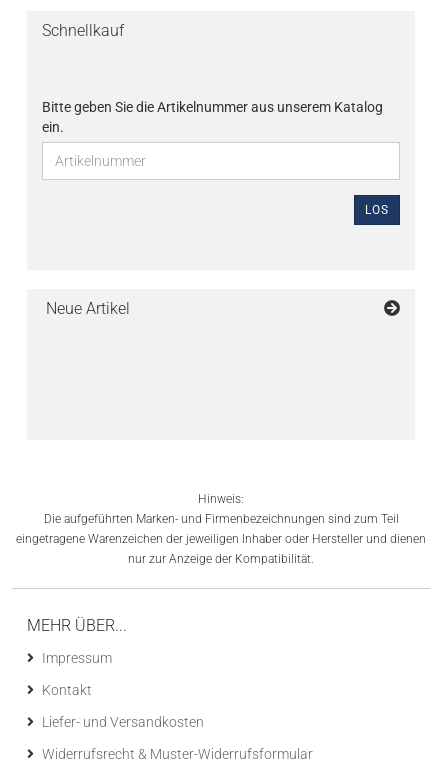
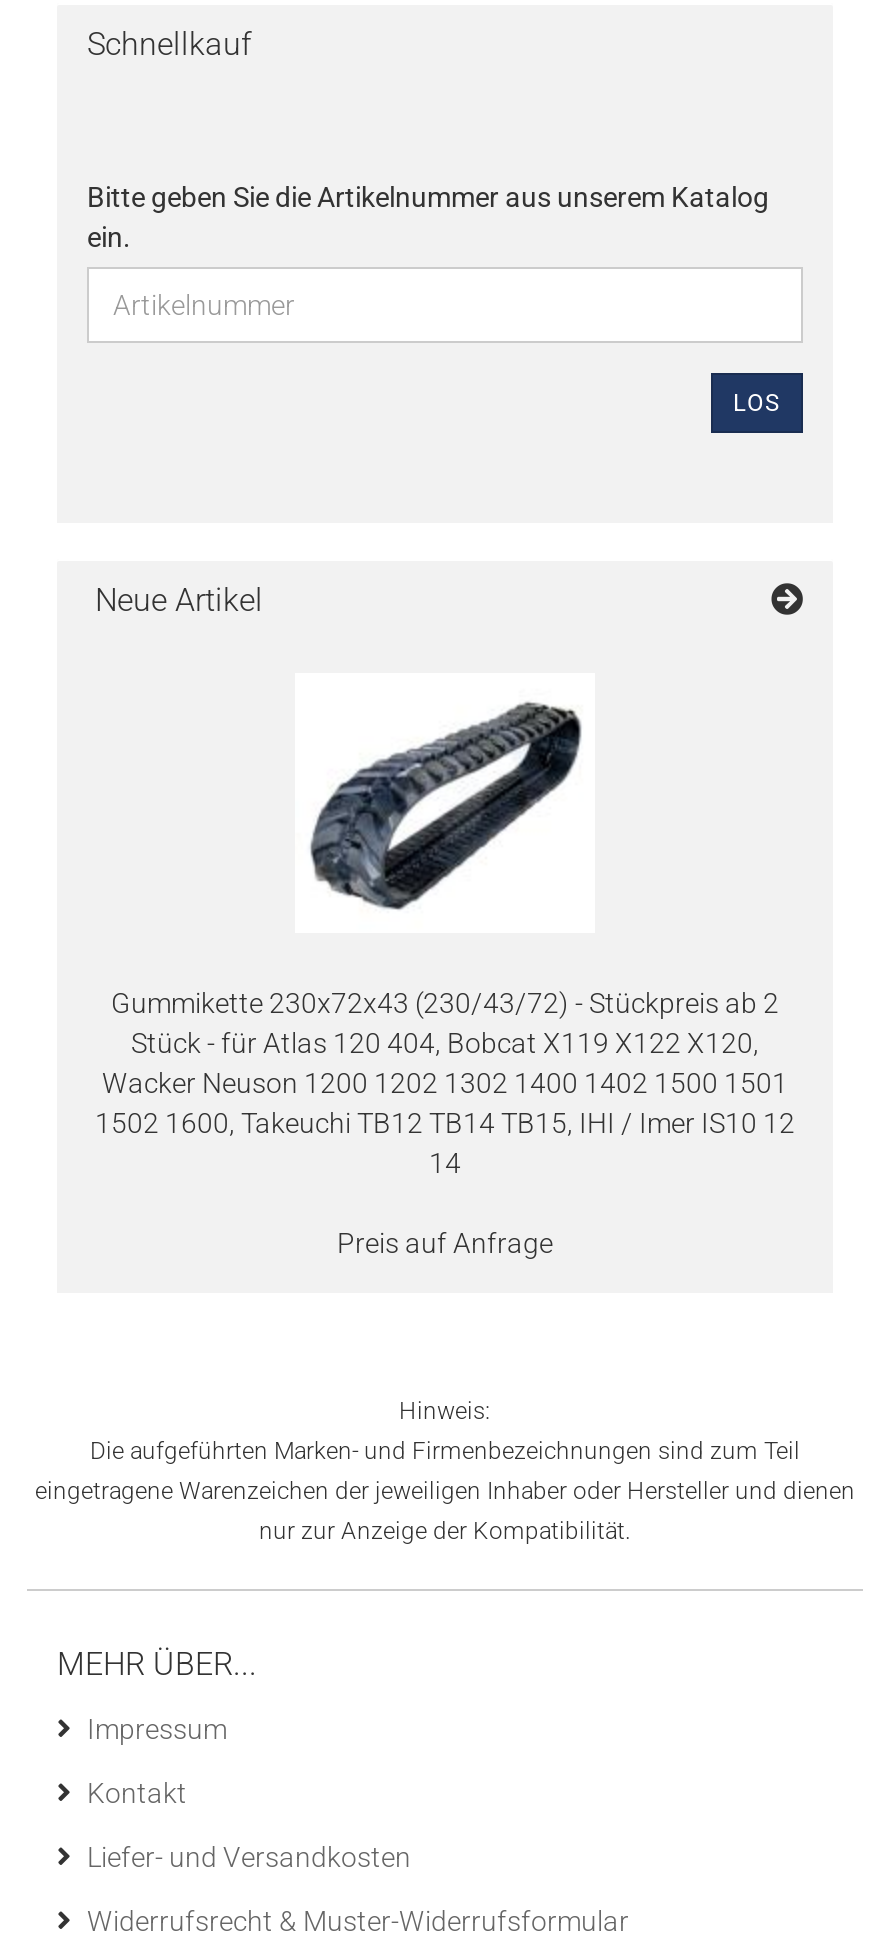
+ [image]
+ Gummikette 230x72x43 (230/43/72) - Stückpreis ab 2
+ Stück - für Atlas 120 404, Bobcat X119 X122 X120,
+ Wacker Neuson 1200 1202 1302 1400 1402 1500 1501
+ 1502 1600, Takeuchi TB12 TB14 TB15, IHI / Imer IS10 12
+ 14
+ Preis auf Anfrage
